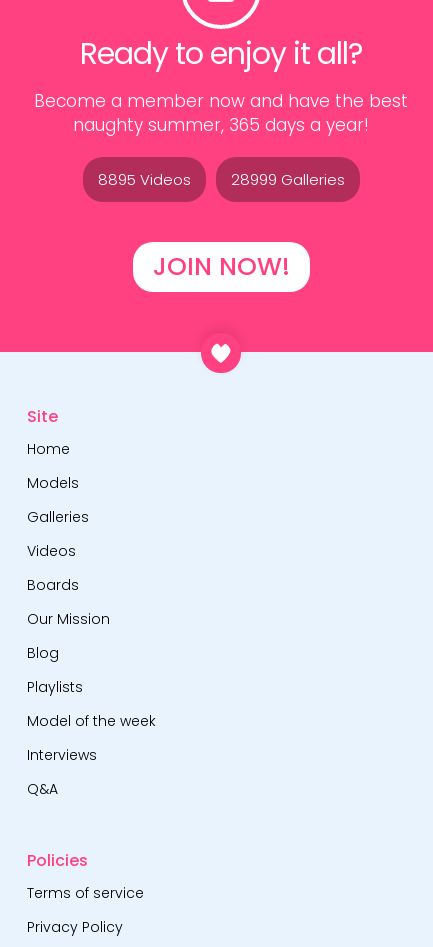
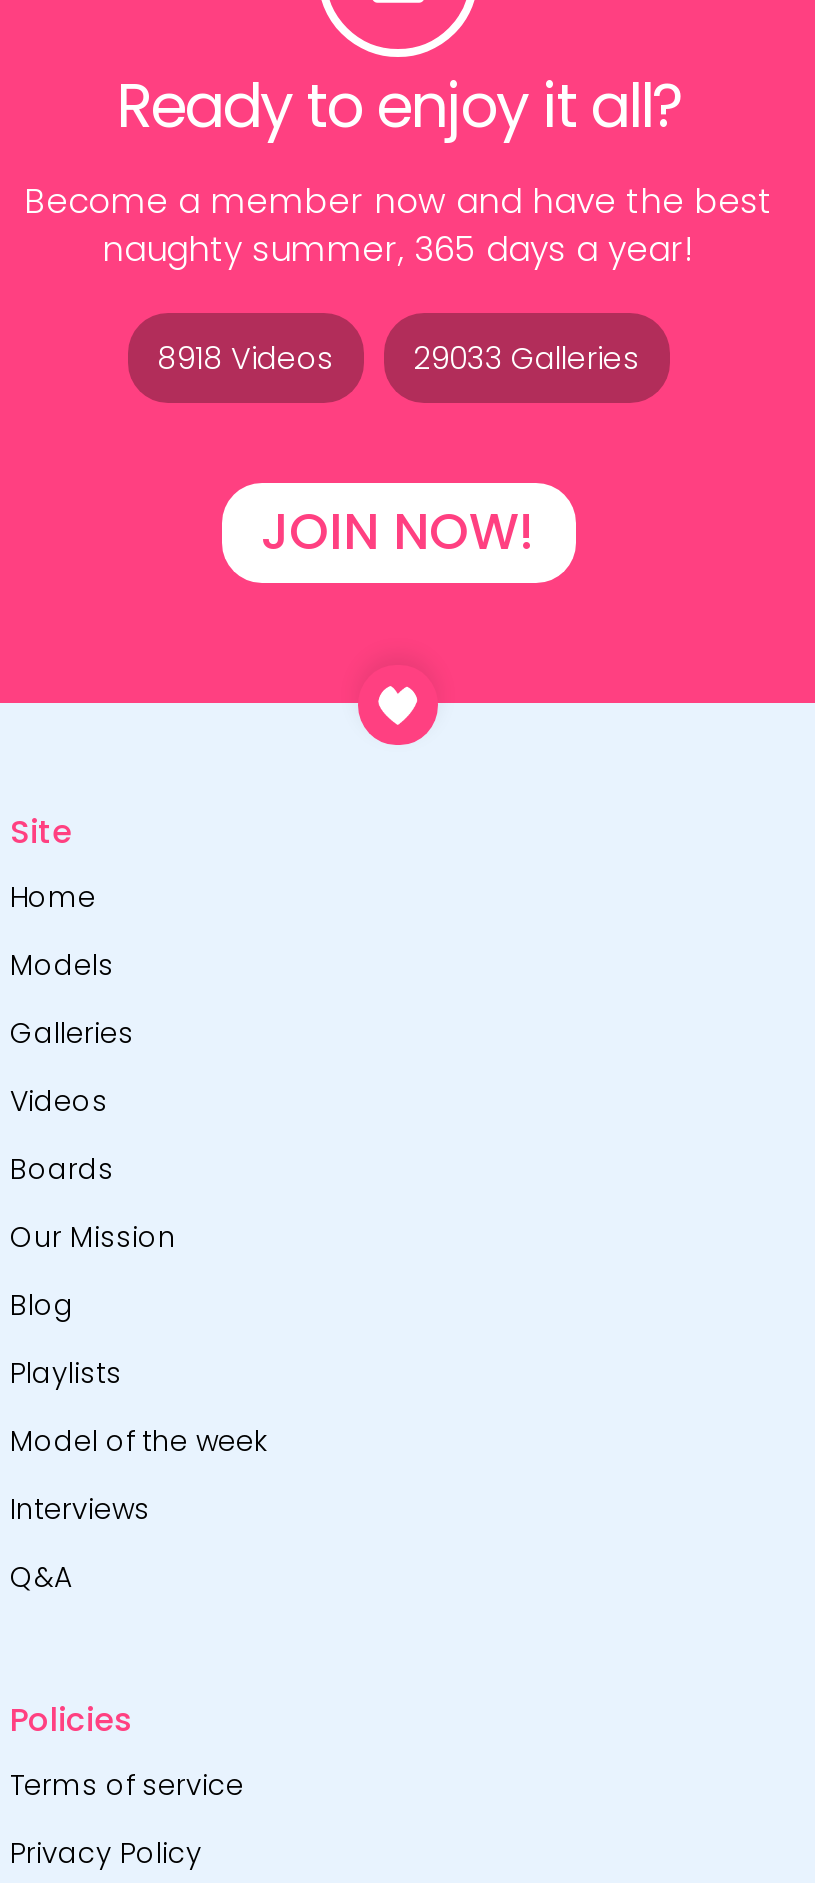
- 8895 Videos
+ 8918 Videos

- 28999 Galleries
+ 29033 Galleries
